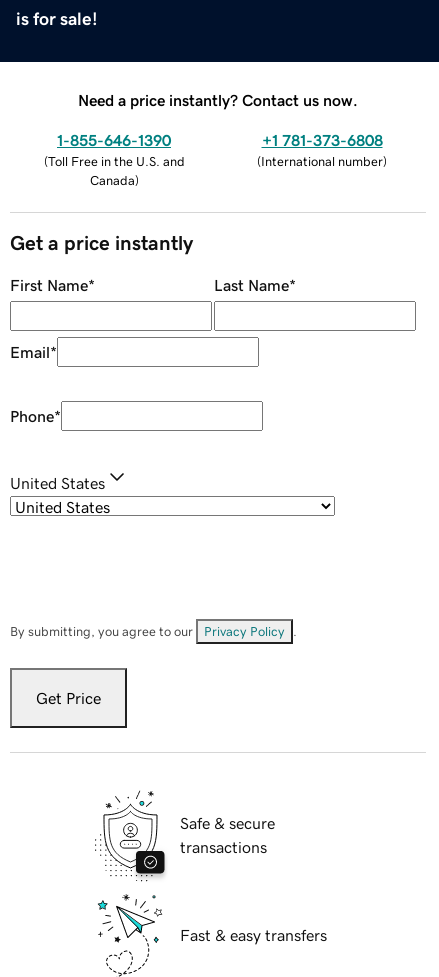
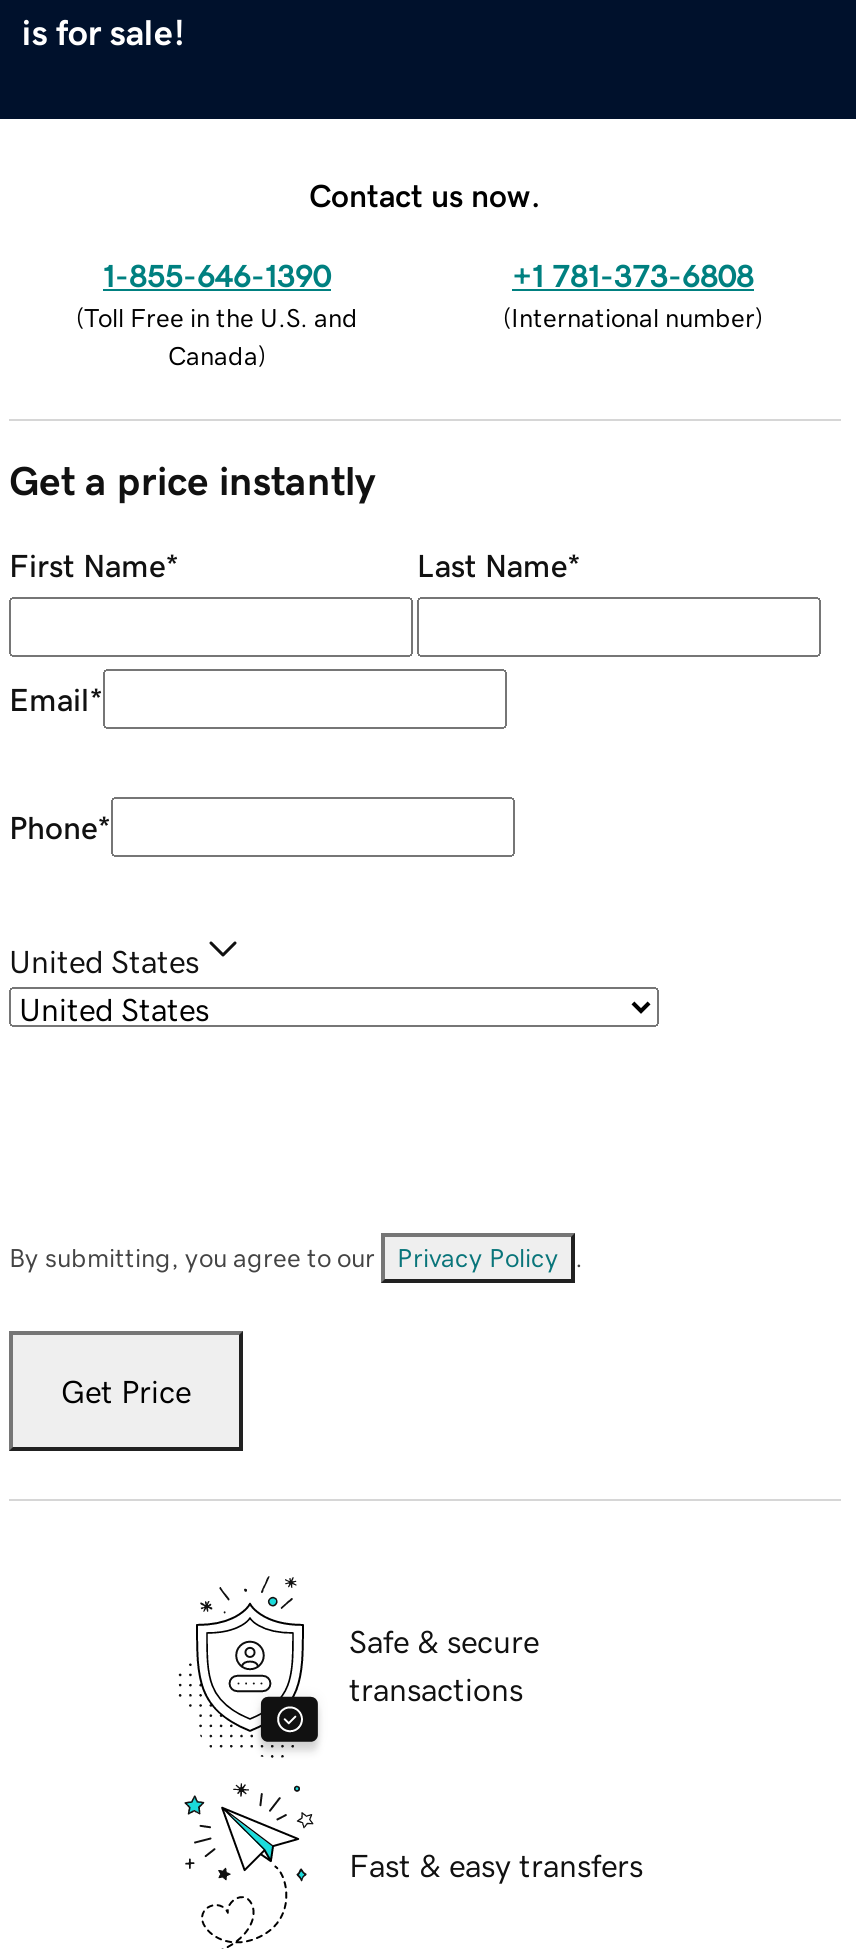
- Need a price instantly? Contact us now.
+ Contact us now.
